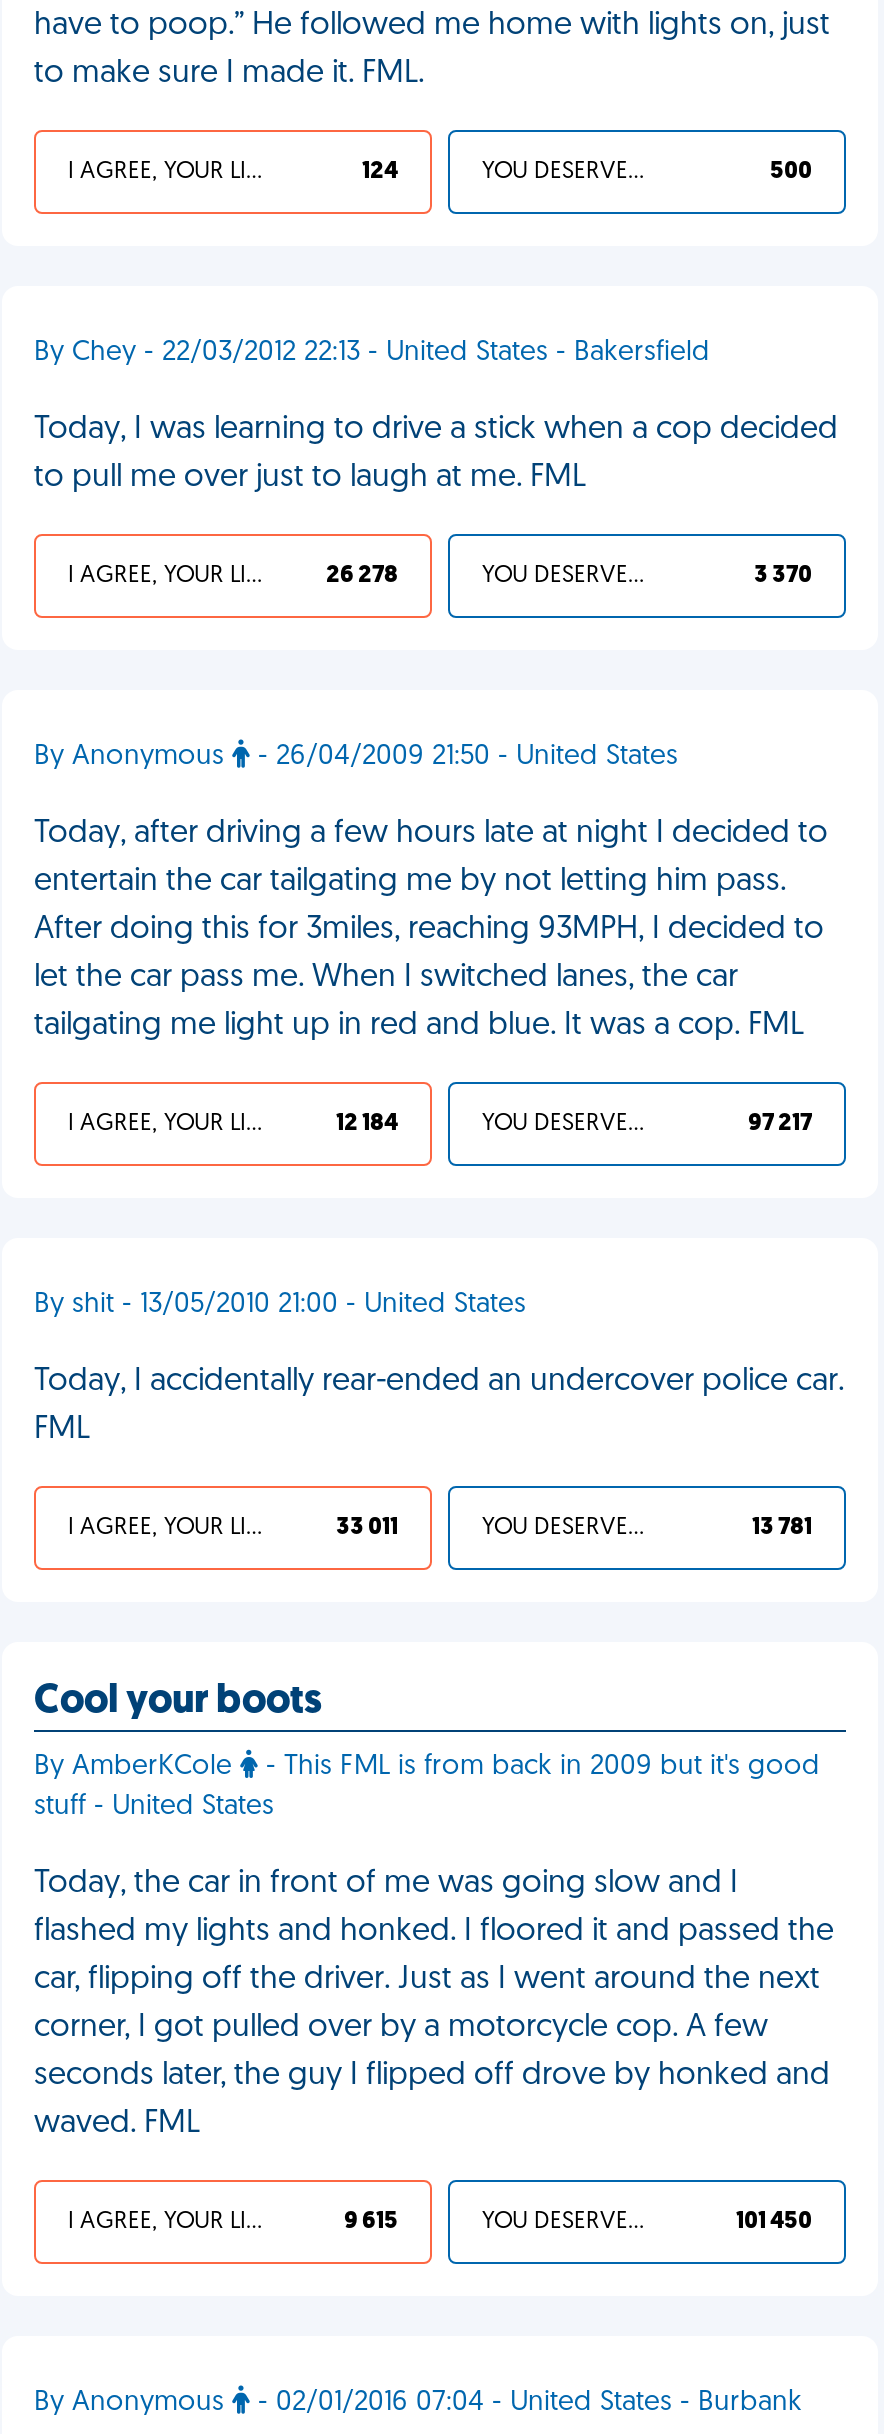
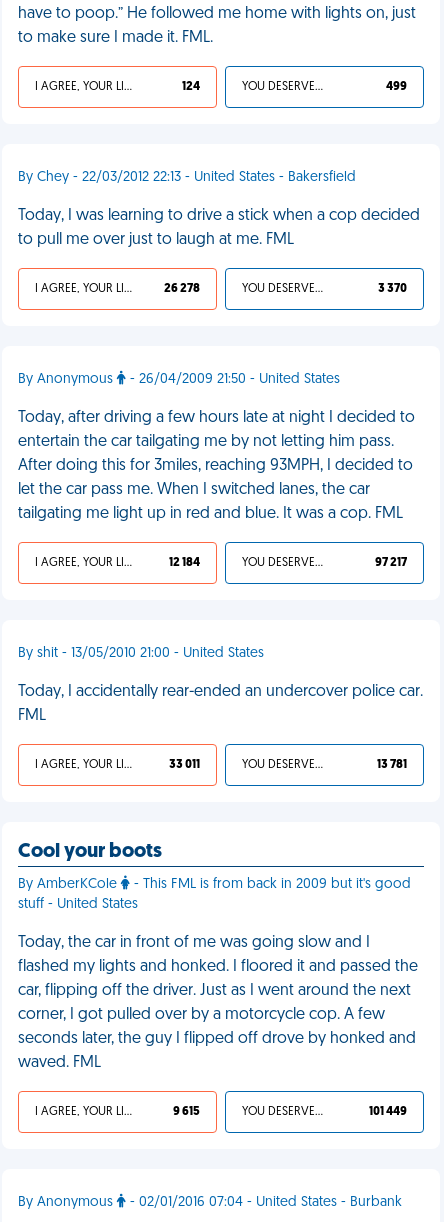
- 500
+ 499

- 101 450
+ 101 449
